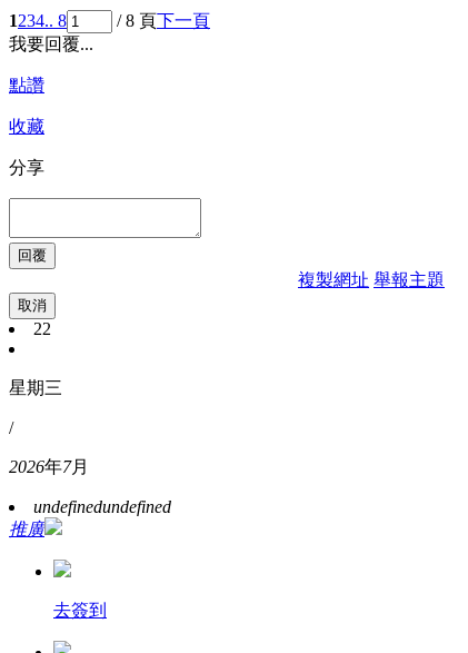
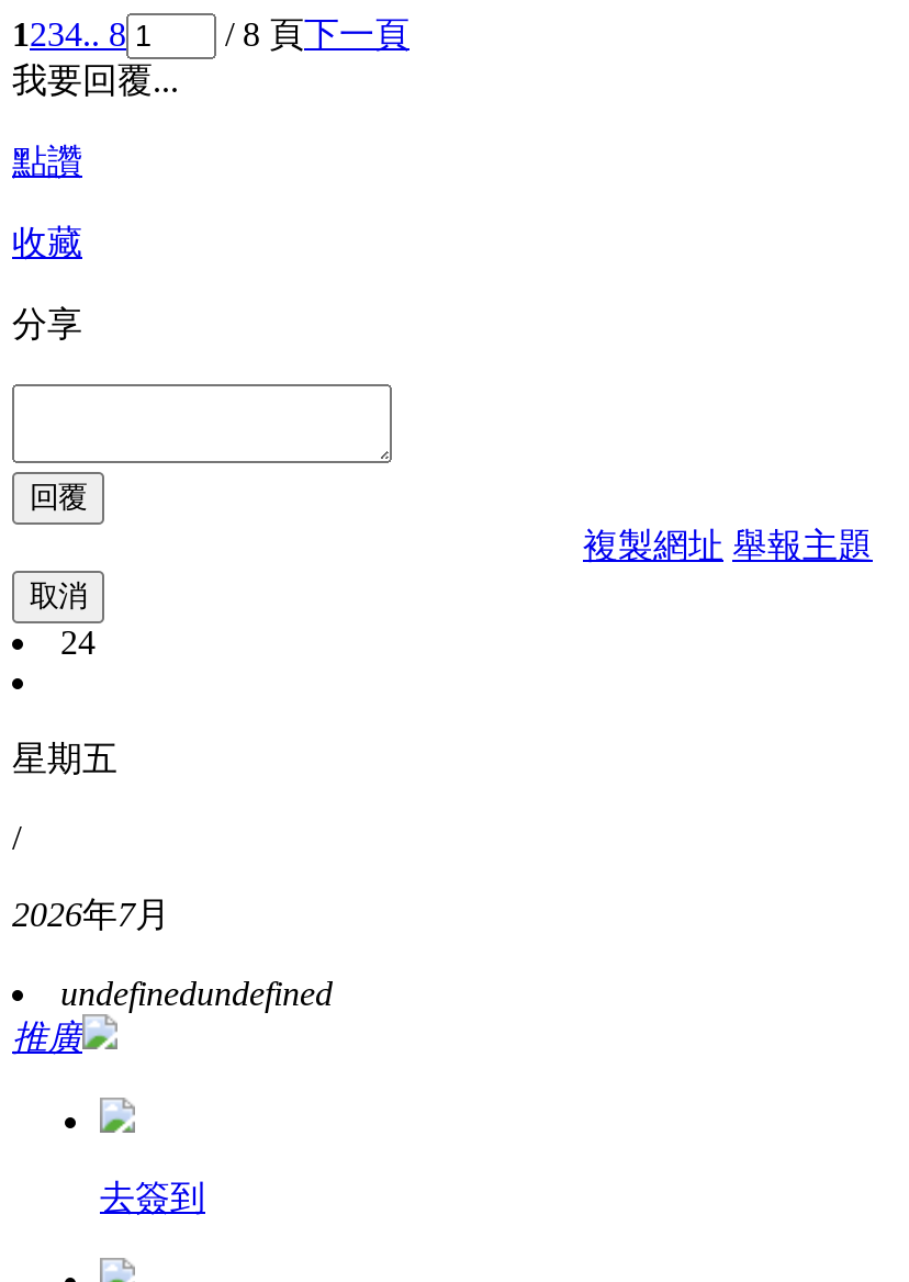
- 22
+ 24

- 星期三
+ 星期五
